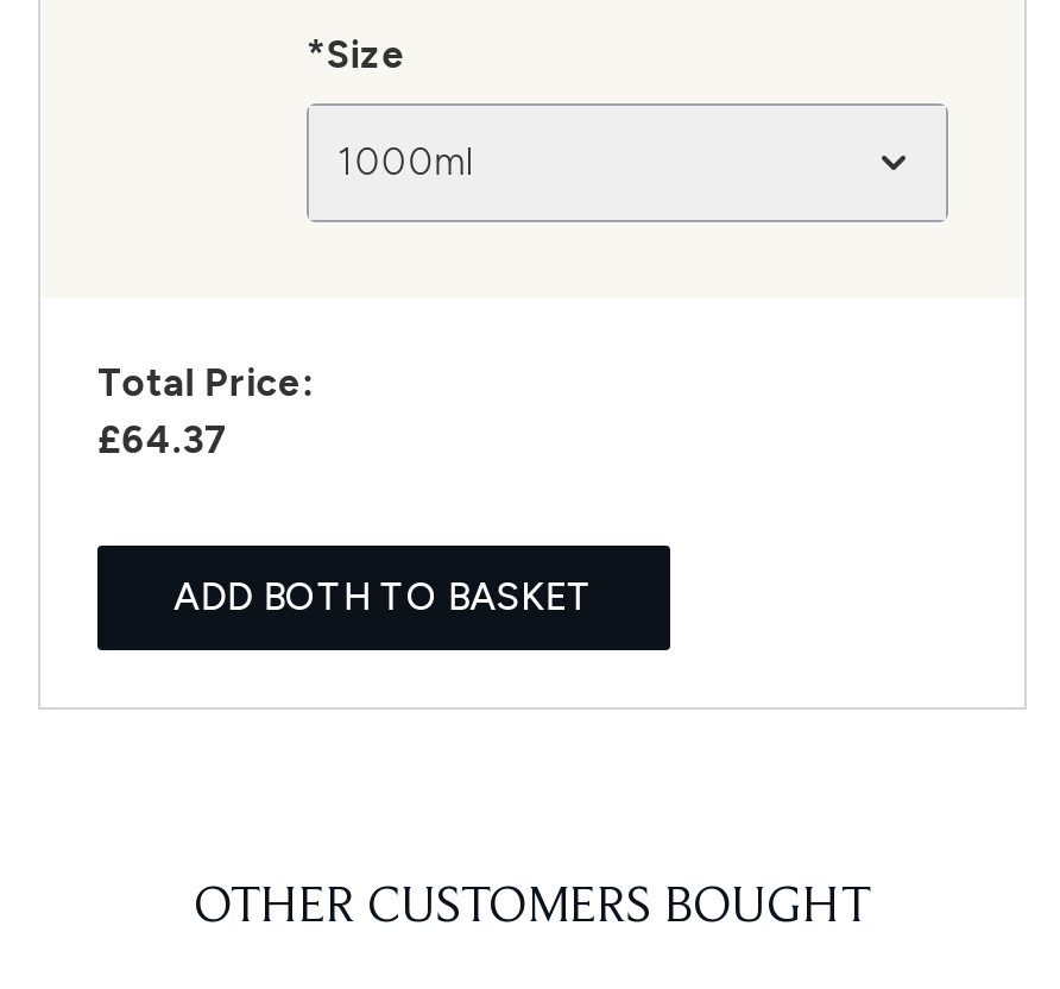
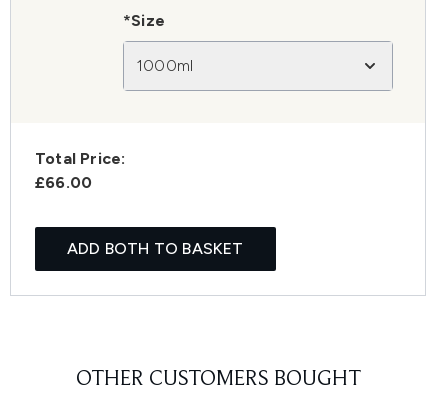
- £64.37
+ £66.00
